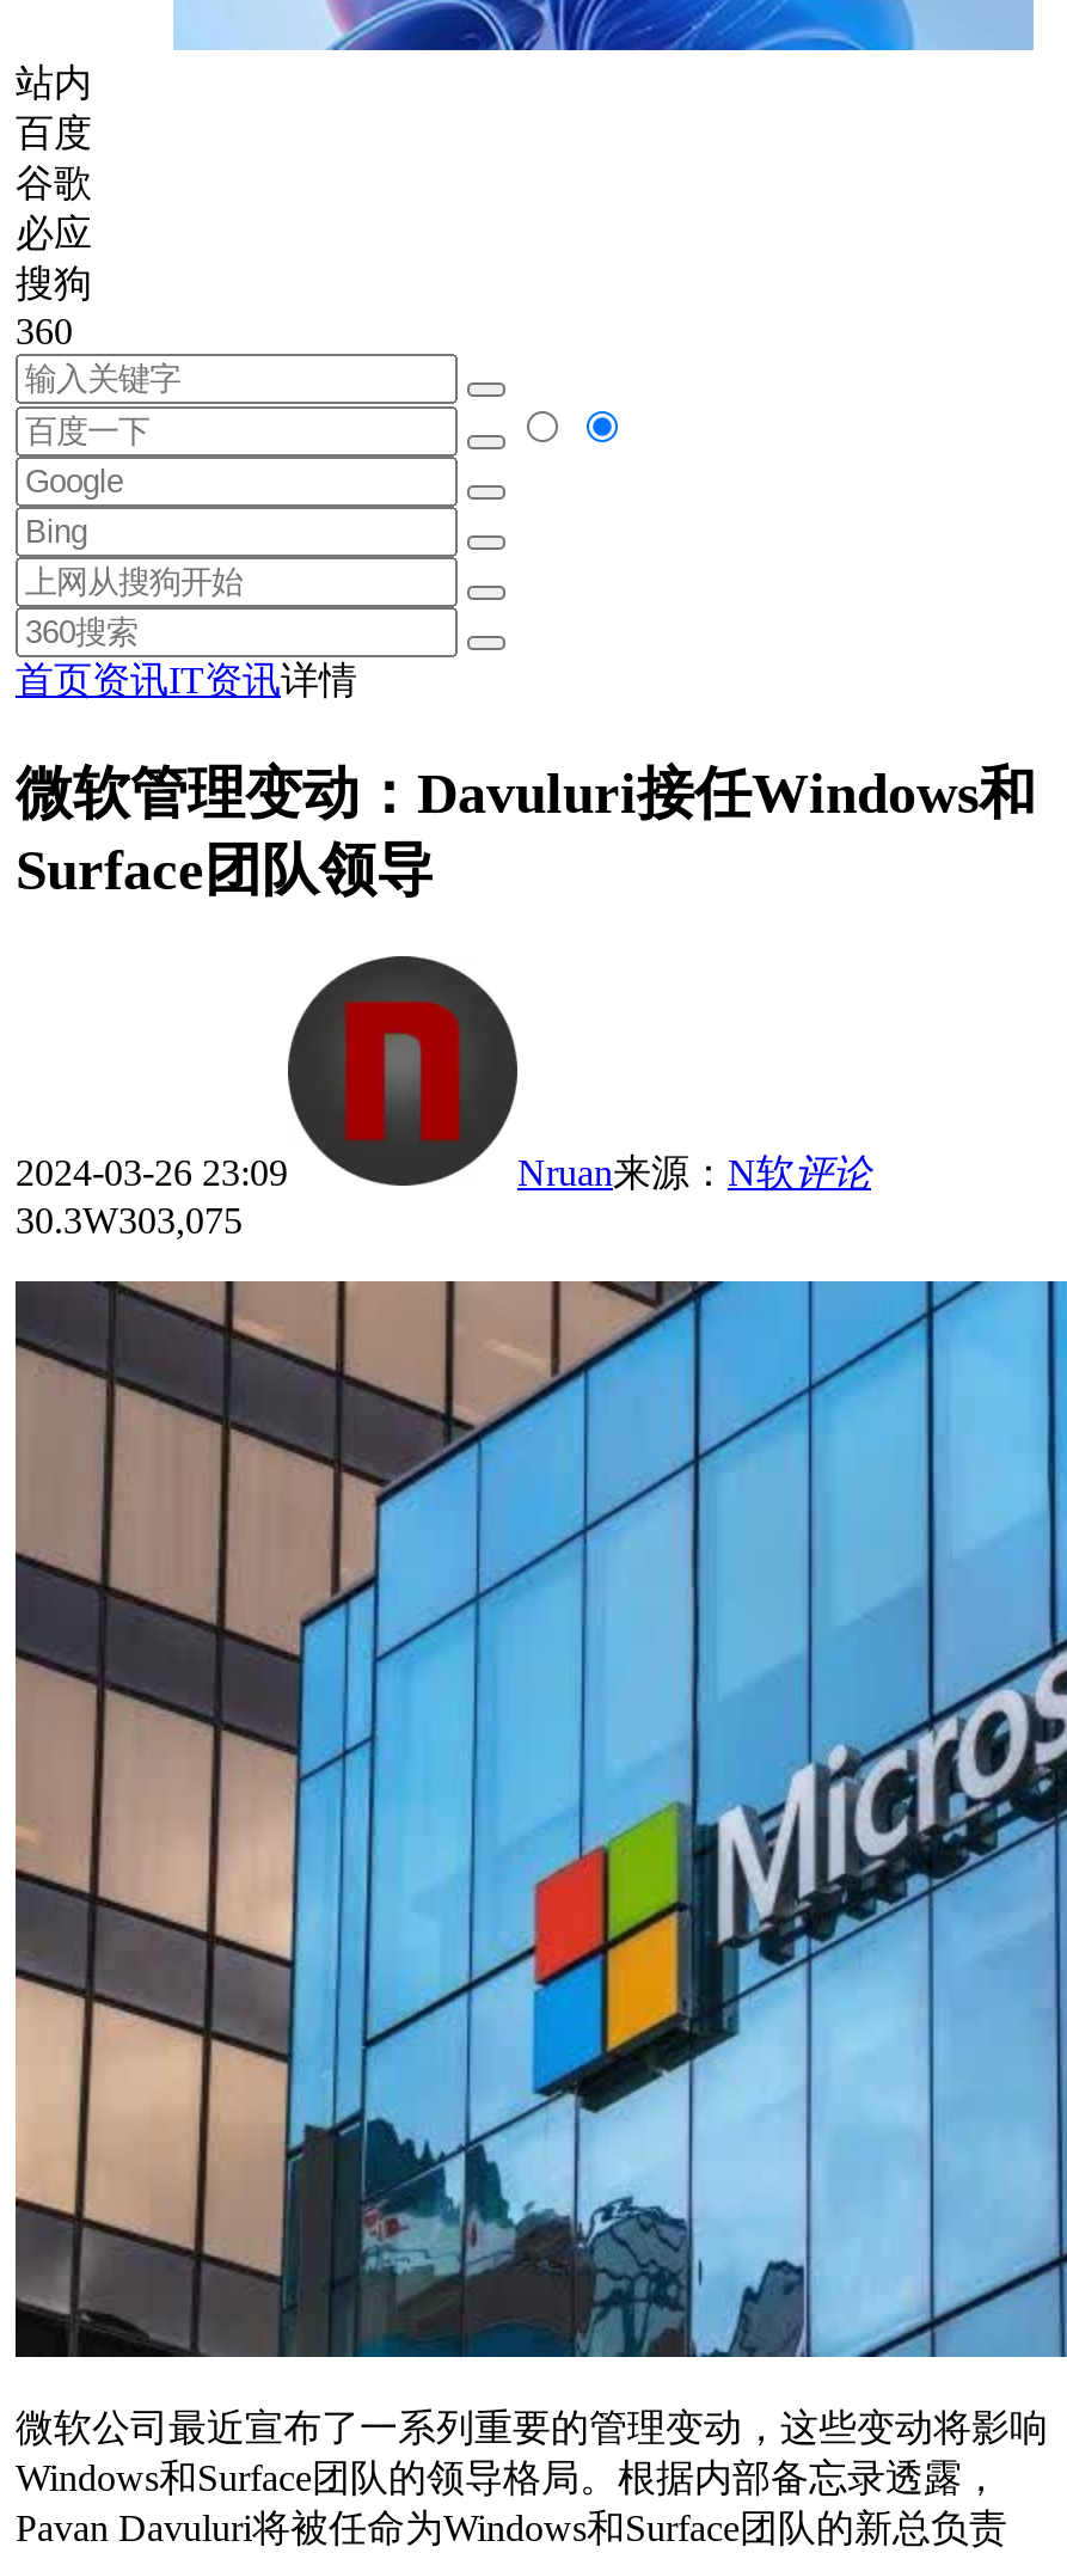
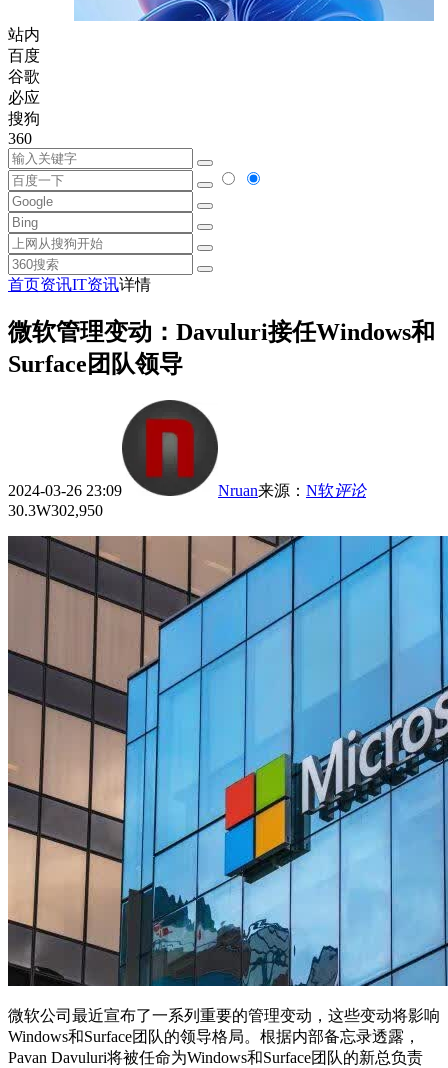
- 30.3W303,075
+ 30.3W302,950
